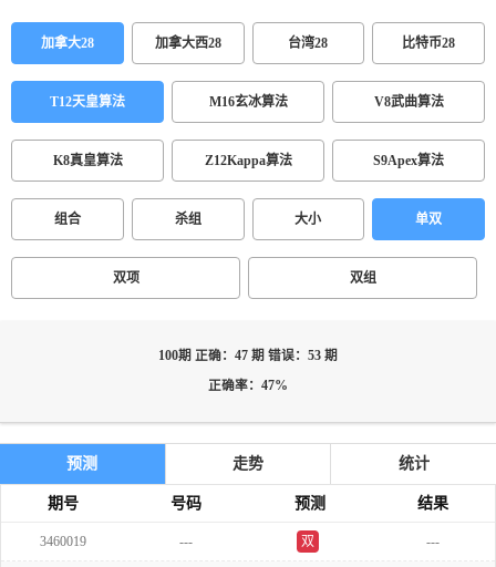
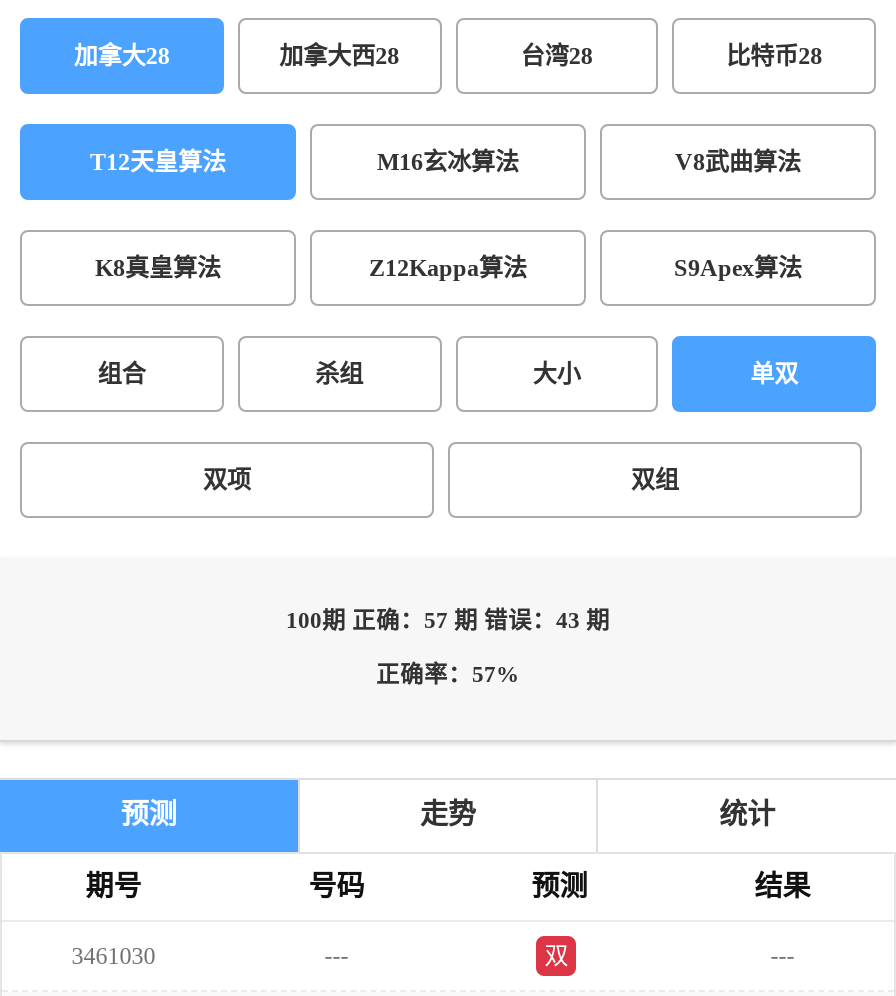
- 100期 正确：47 期 错误：53 期
+ 100期 正确：57 期 错误：43 期

- 正确率：47%
+ 正确率：57%

- 3460019
+ 3461030
